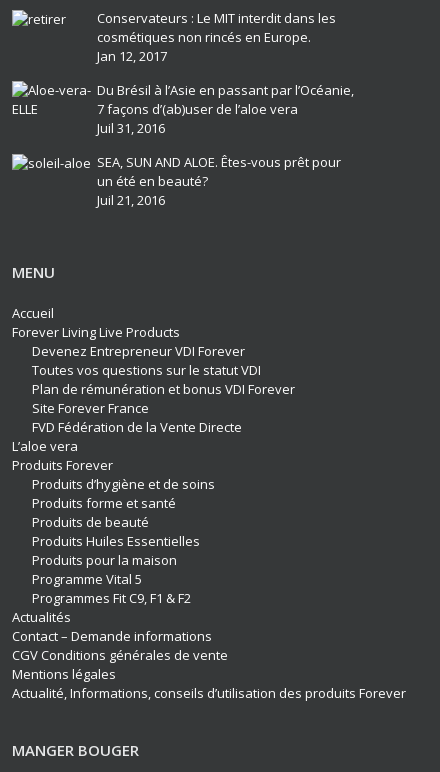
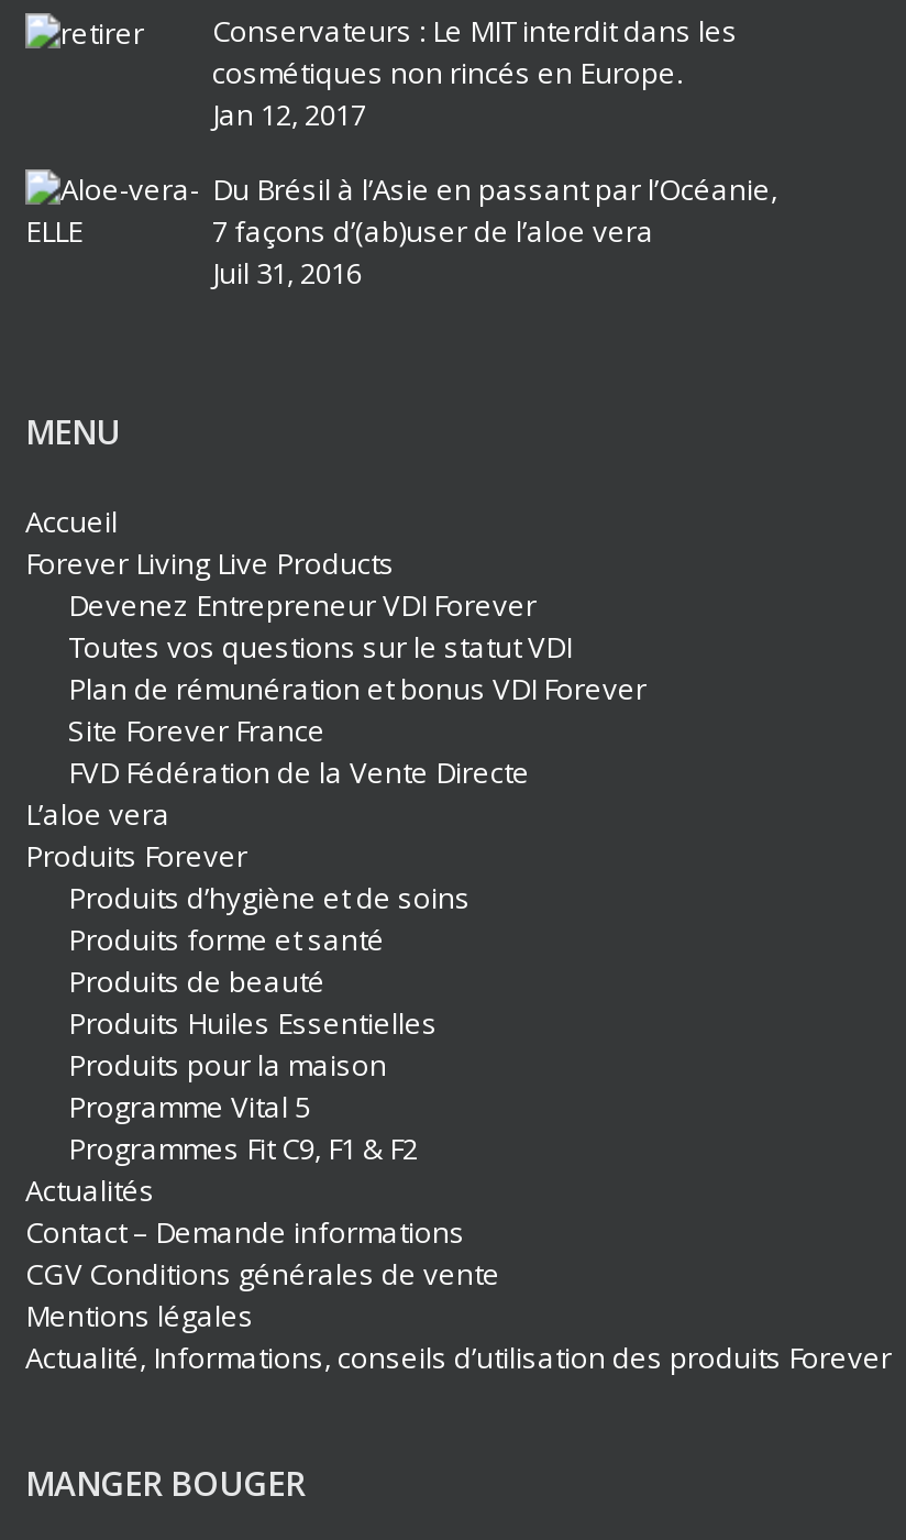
- SEA, SUN AND ALOE. Êtes-vous prêt pour
- un été en beauté?
- Juil 21, 2016
